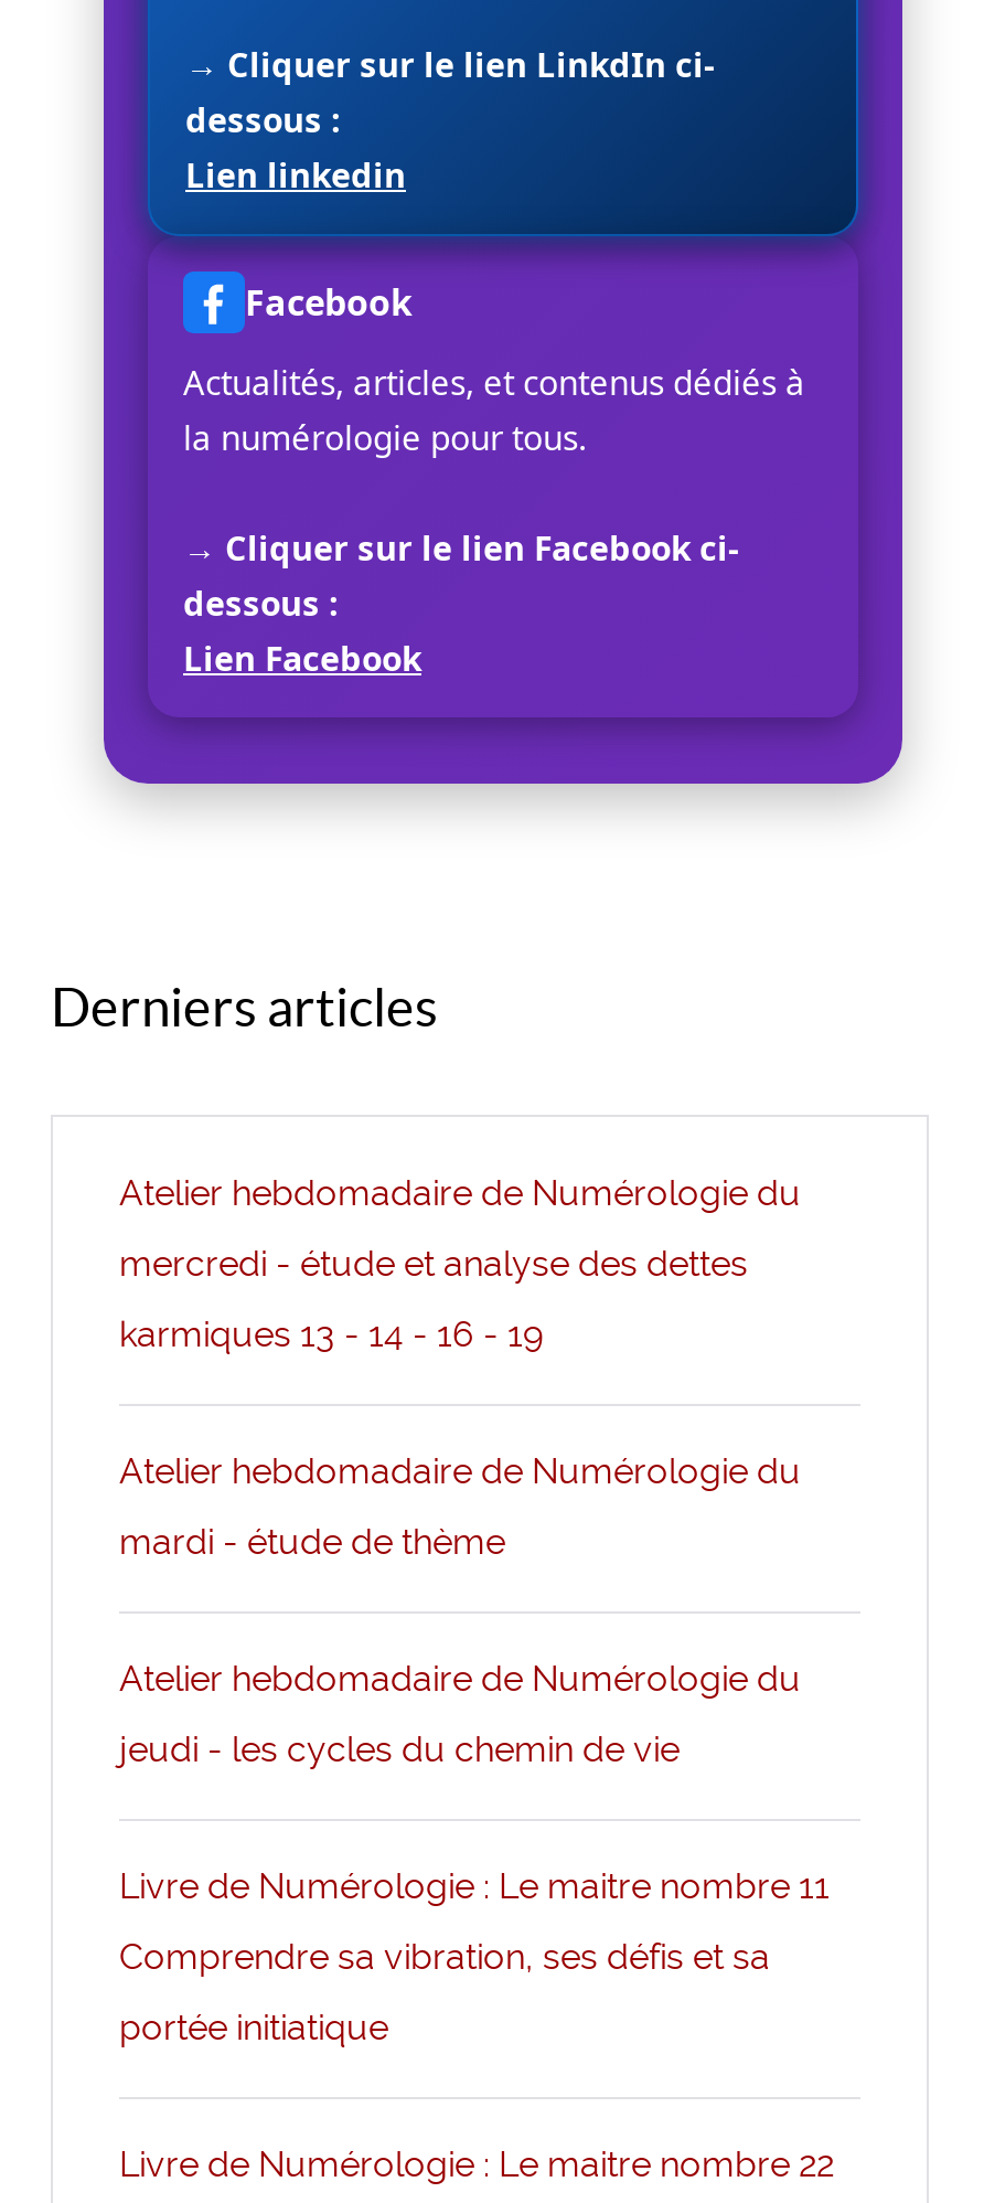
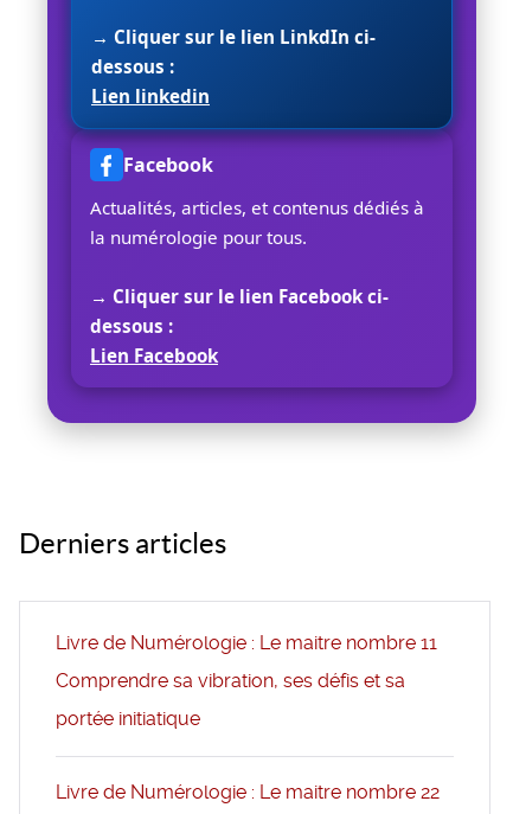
- Atelier hebdomadaire de Numérologie du
- mercredi - étude et analyse des dettes
- karmiques 13 - 14 - 16 - 19
- Atelier hebdomadaire de Numérologie du
- mardi - étude de thème
- Atelier hebdomadaire de Numérologie du
- jeudi - les cycles du chemin de vie
